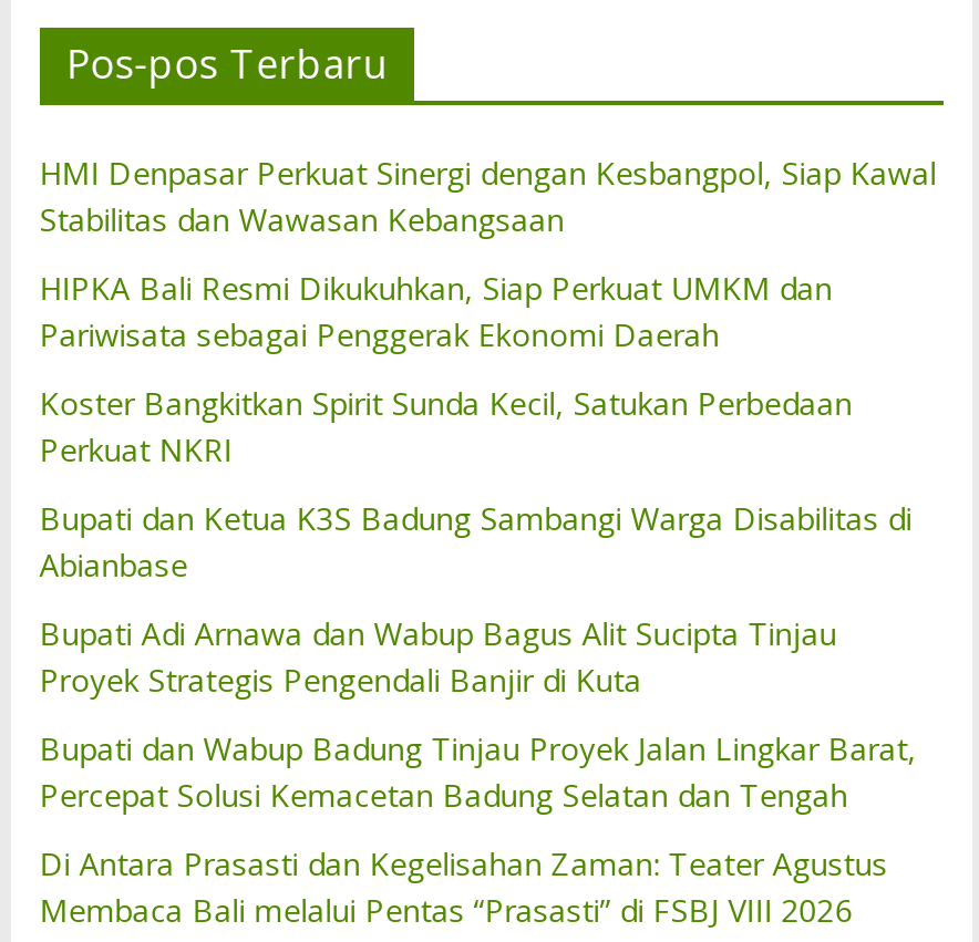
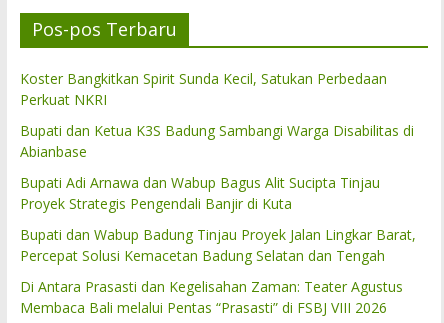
- HMI Denpasar Perkuat Sinergi dengan Kesbangpol, Siap Kawal
- Stabilitas dan Wawasan Kebangsaan
- HIPKA Bali Resmi Dikukuhkan, Siap Perkuat UMKM dan
- Pariwisata sebagai Penggerak Ekonomi Daerah
